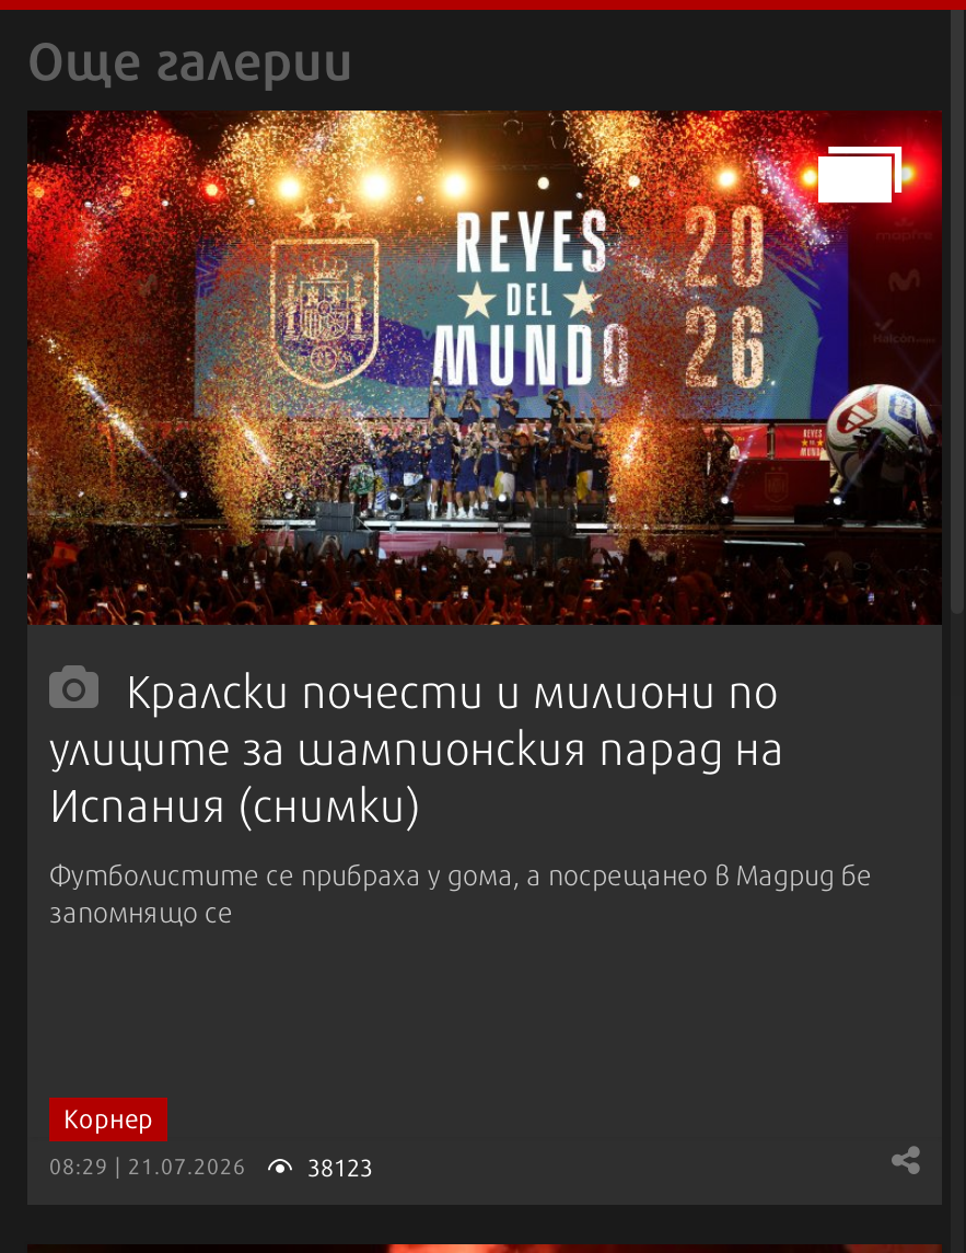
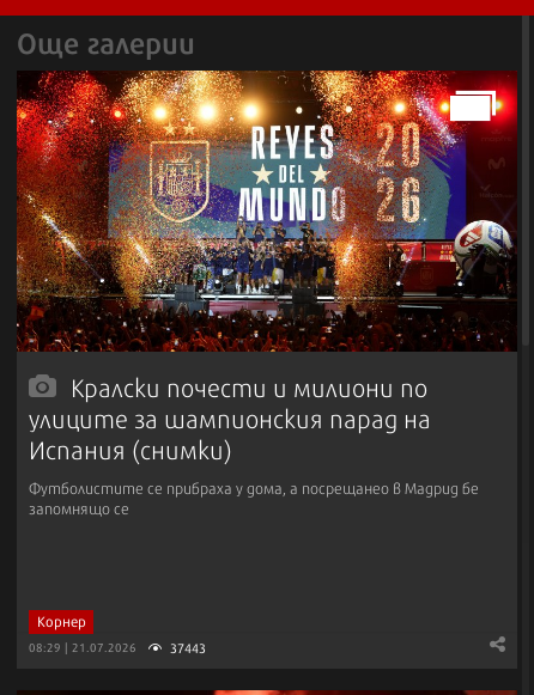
- 38123
+ 37443
